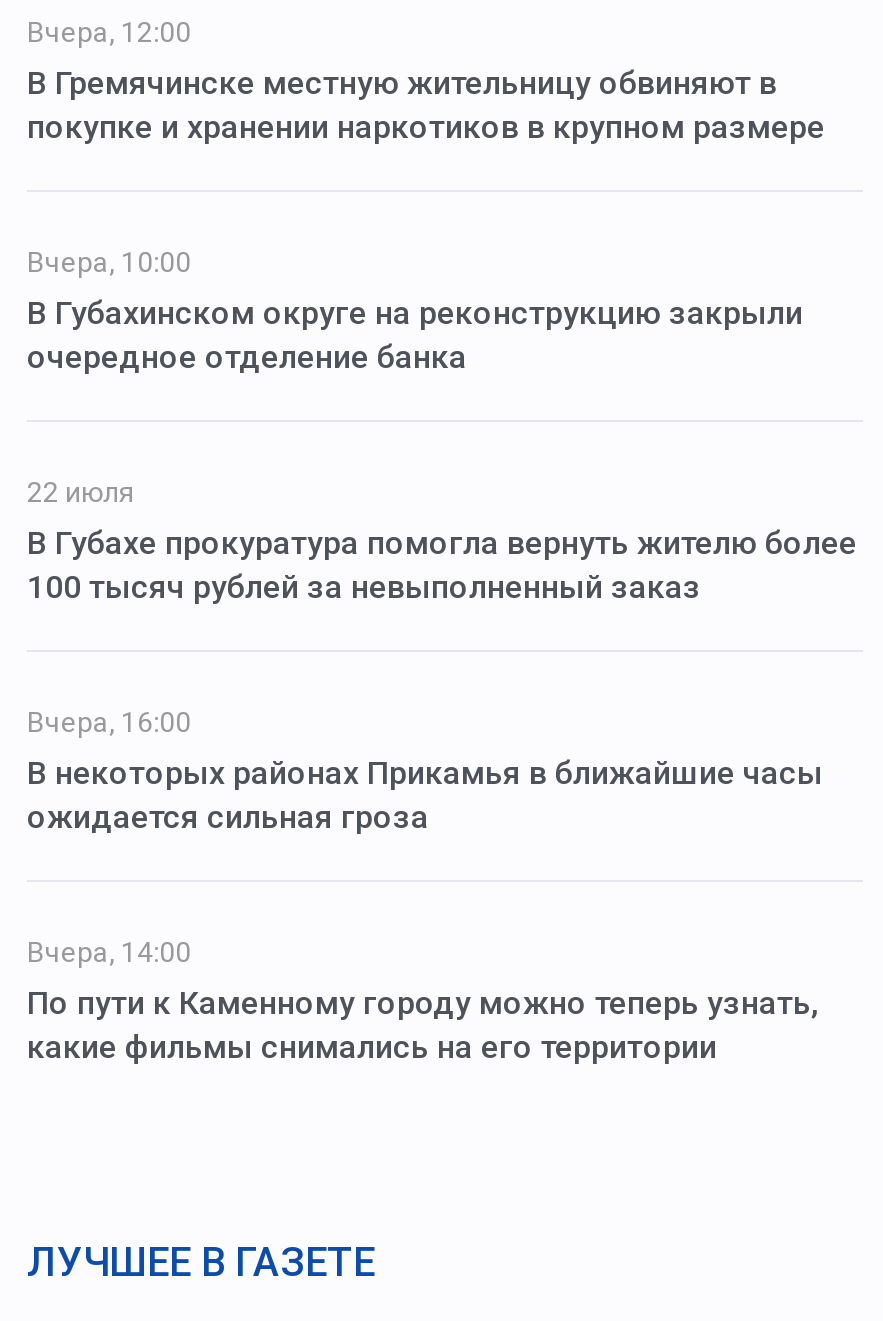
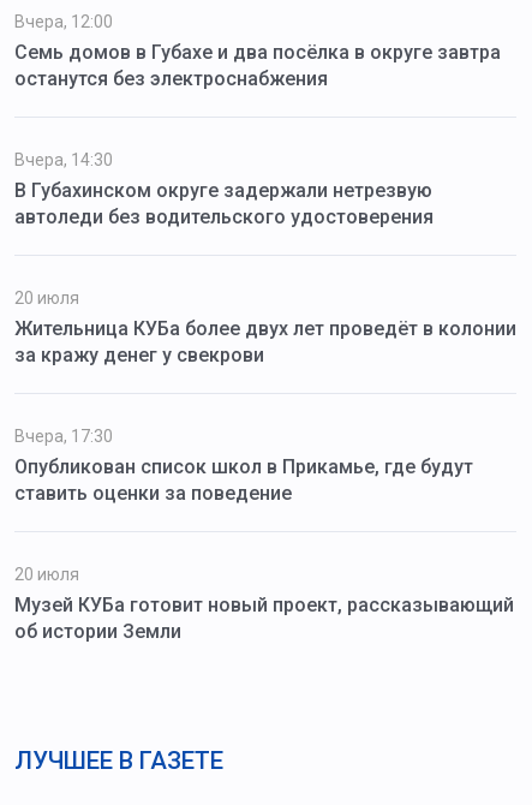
- В Гремячинске местную жительницу обвиняют в
- покупке и хранении наркотиков в крупном размере
+ Семь домов в Губахе и два посёлка в округе завтра
+ останутся без электроснабжения

- Вчера, 10:00
- В Губахинском округе на реконструкцию закрыли
- очередное отделение банка
+ Вчера, 14:30
+ В Губахинском округе задержали нетрезвую
+ автоледи без водительского удостоверения

- 22 июля
- В Губахе прокуратура помогла вернуть жителю более
- 100 тысяч рублей за невыполненный заказ
+ 20 июля
+ Жительница КУБа более двух лет проведёт в колонии
+ за кражу денег у свекрови

- Вчера, 16:00
- В некоторых районах Прикамья в ближайшие часы
- ожидается сильная гроза
+ Вчера, 17:30
+ Опубликован список школ в Прикамье, где будут
+ ставить оценки за поведение

- Вчера, 14:00
- По пути к Каменному городу можно теперь узнать,
- какие фильмы снимались на его территории
+ 20 июля
+ Музей КУБа готовит новый проект, рассказывающий
+ об истории Земли
